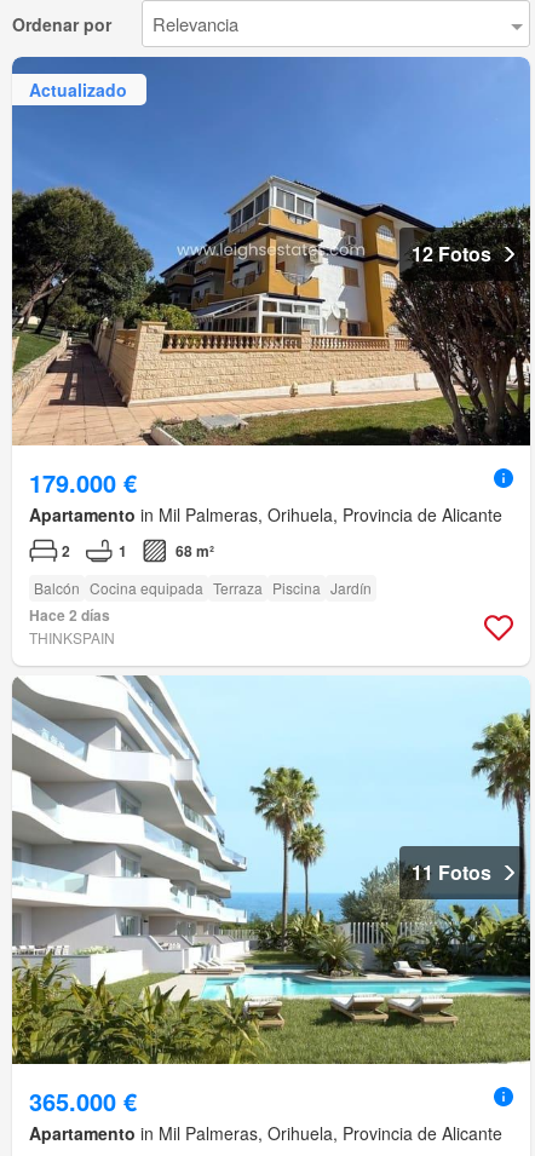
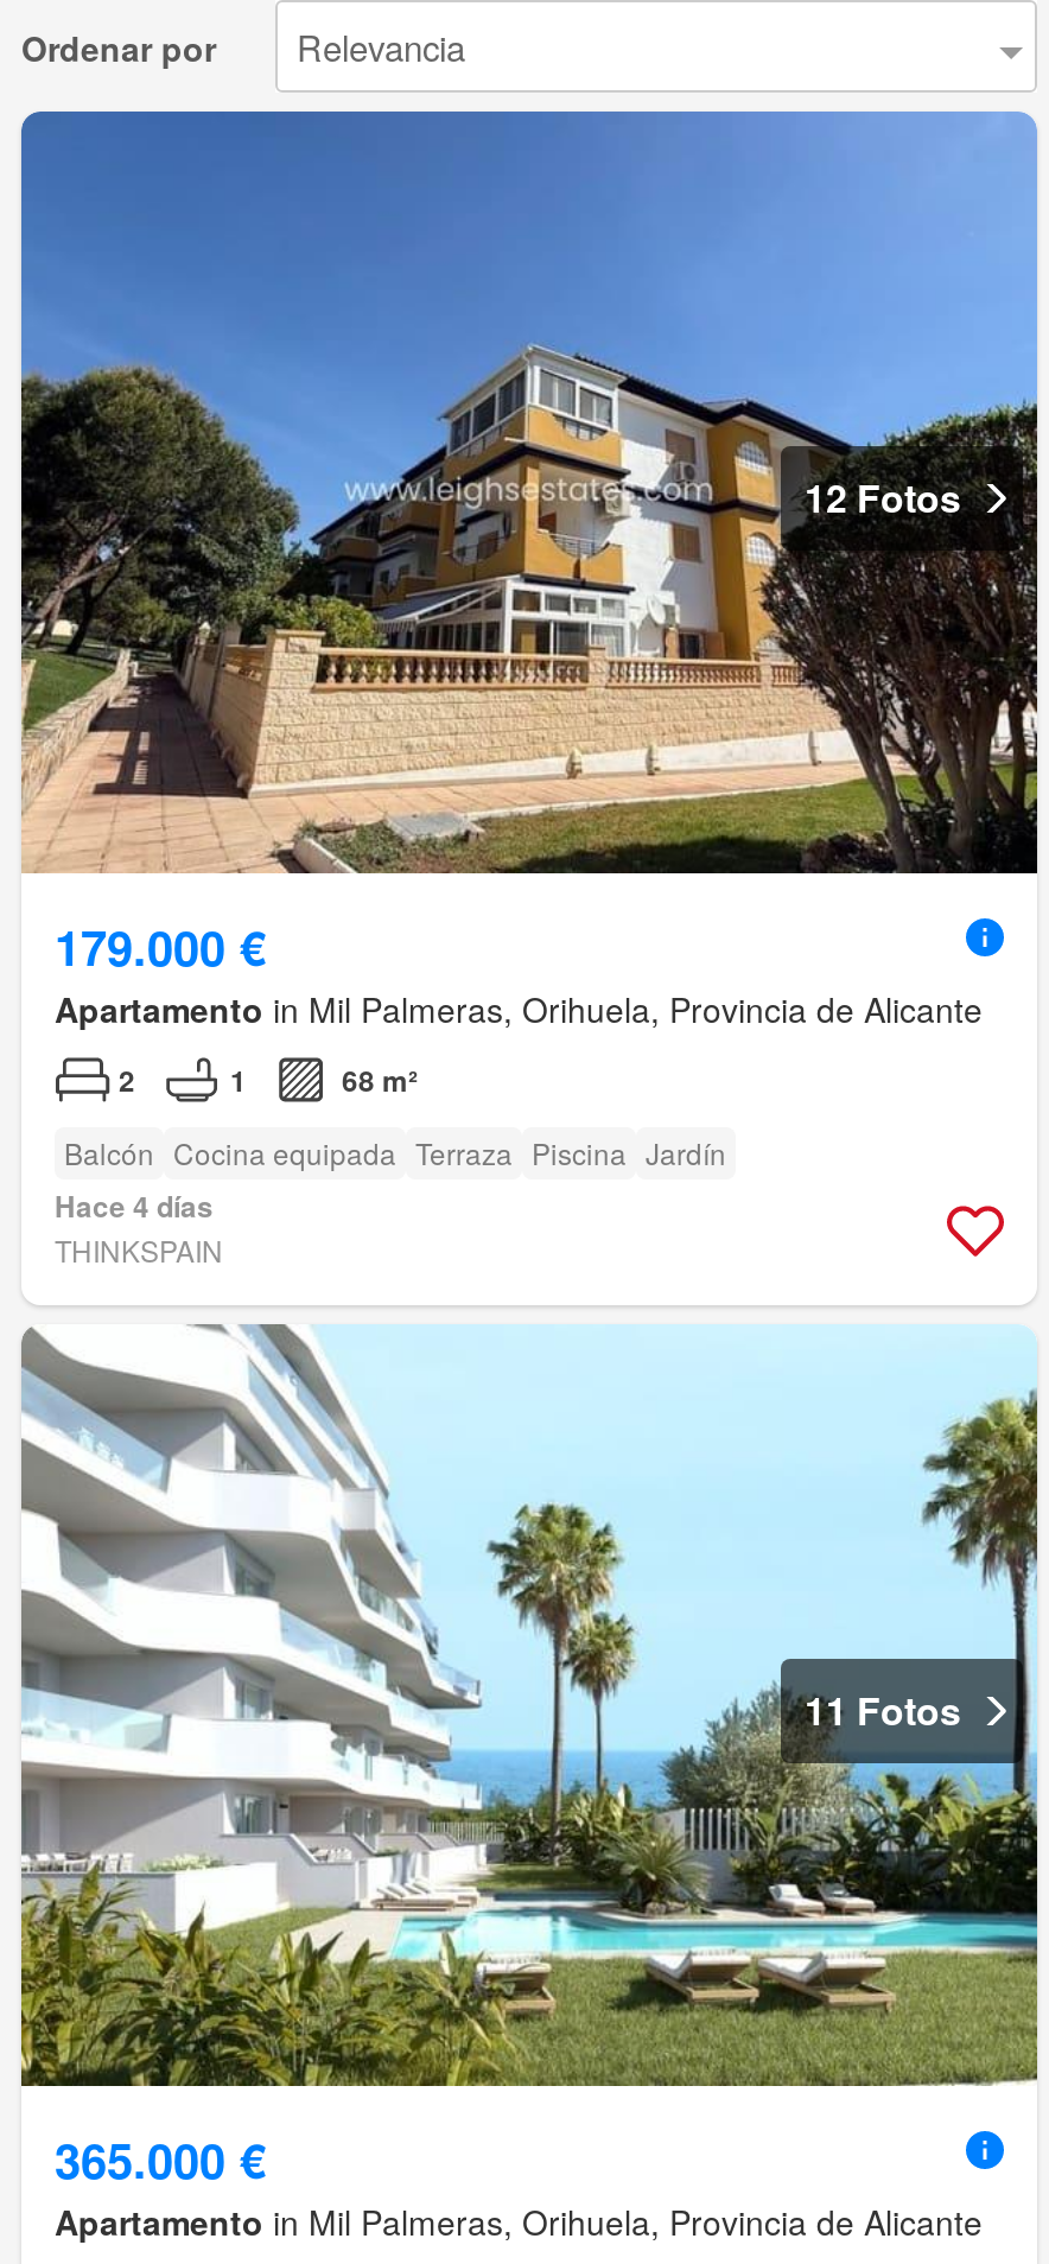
- Actualizado

- Hace 2 días
+ Hace 4 días
